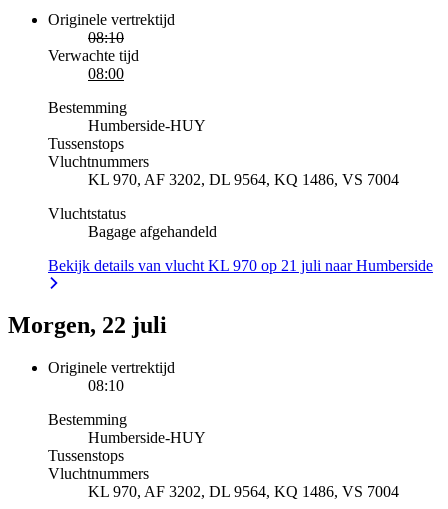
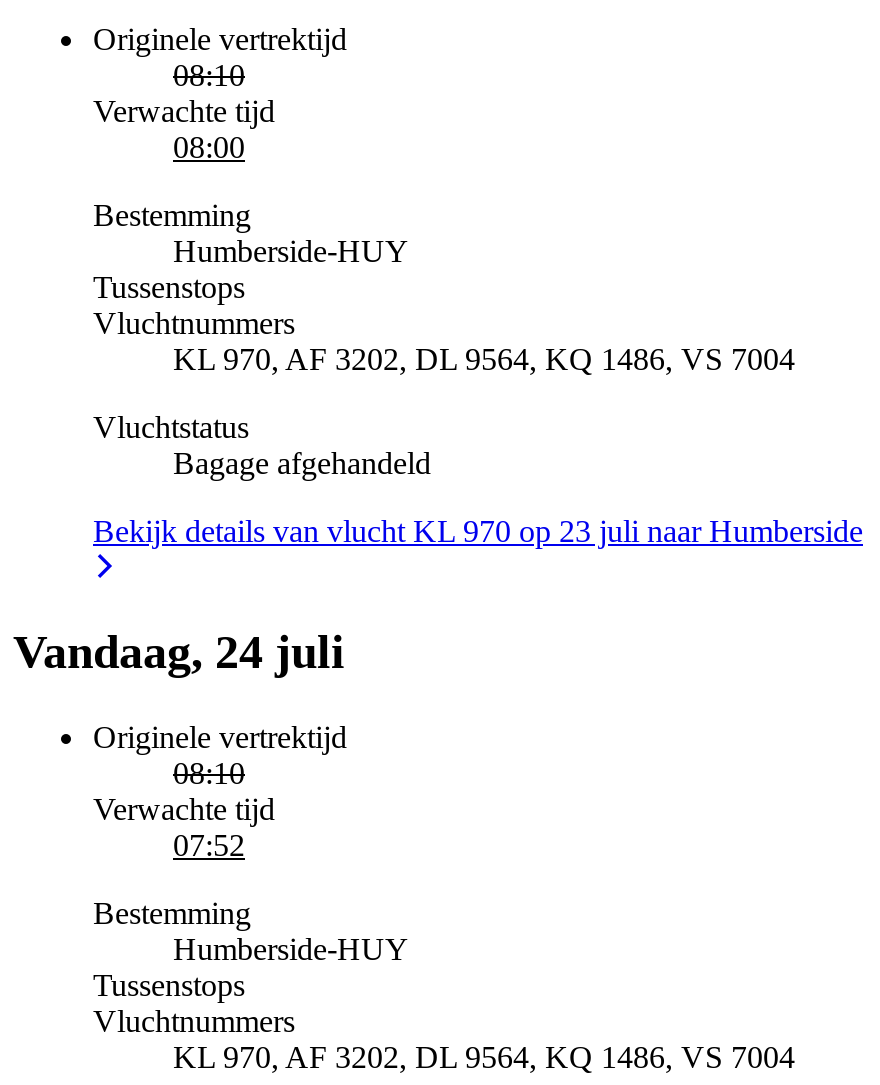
- Bekijk details van vlucht KL 970 op 21 juli naar Humberside
+ Bekijk details van vlucht KL 970 op 23 juli naar Humberside

- Morgen, 22 juli
+ Vandaag, 24 juli

+ Verwachte tijd
+ 07:52
